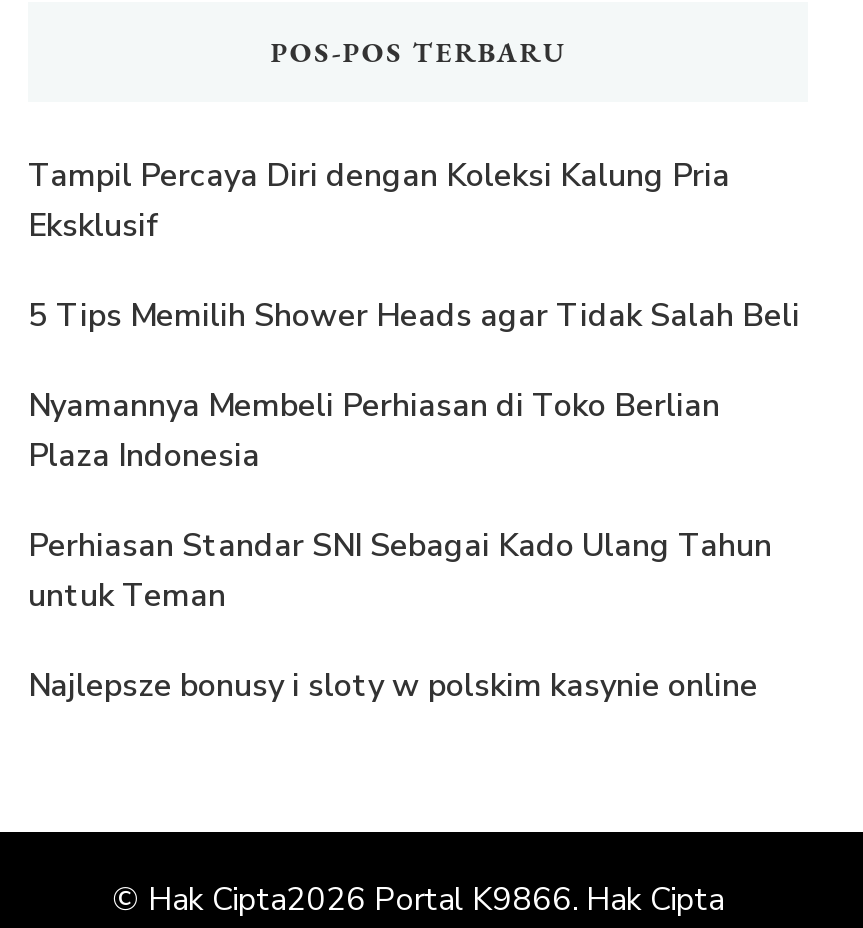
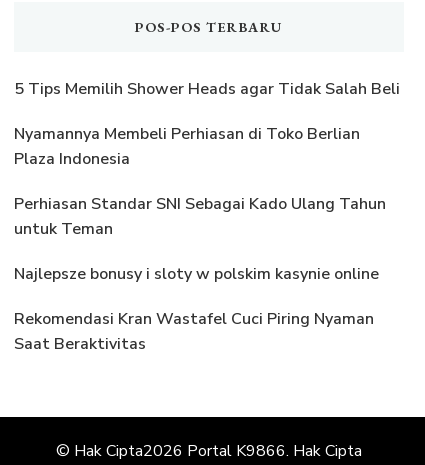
- Tampil Percaya Diri dengan Koleksi Kalung Pria
- Eksklusif

moved up: 5 Tips Memilih Shower Heads agar Tidak Salah Beli | Nyamannya Membeli Perhiasan di Toko Berlian | Plaza Indonesia | Perhiasan Standar SNI Sebagai Kado Ulang Tahun | untuk Teman | Najlepsze bonusy i sloty w polskim kasynie online

+ Rekomendasi Kran Wastafel Cuci Piring Nyaman
+ Saat Beraktivitas
